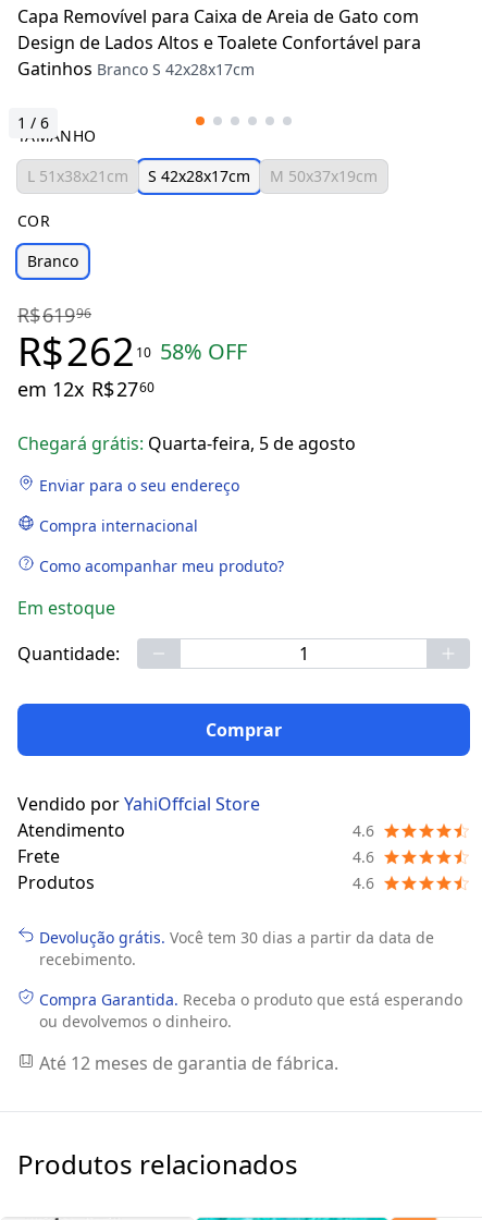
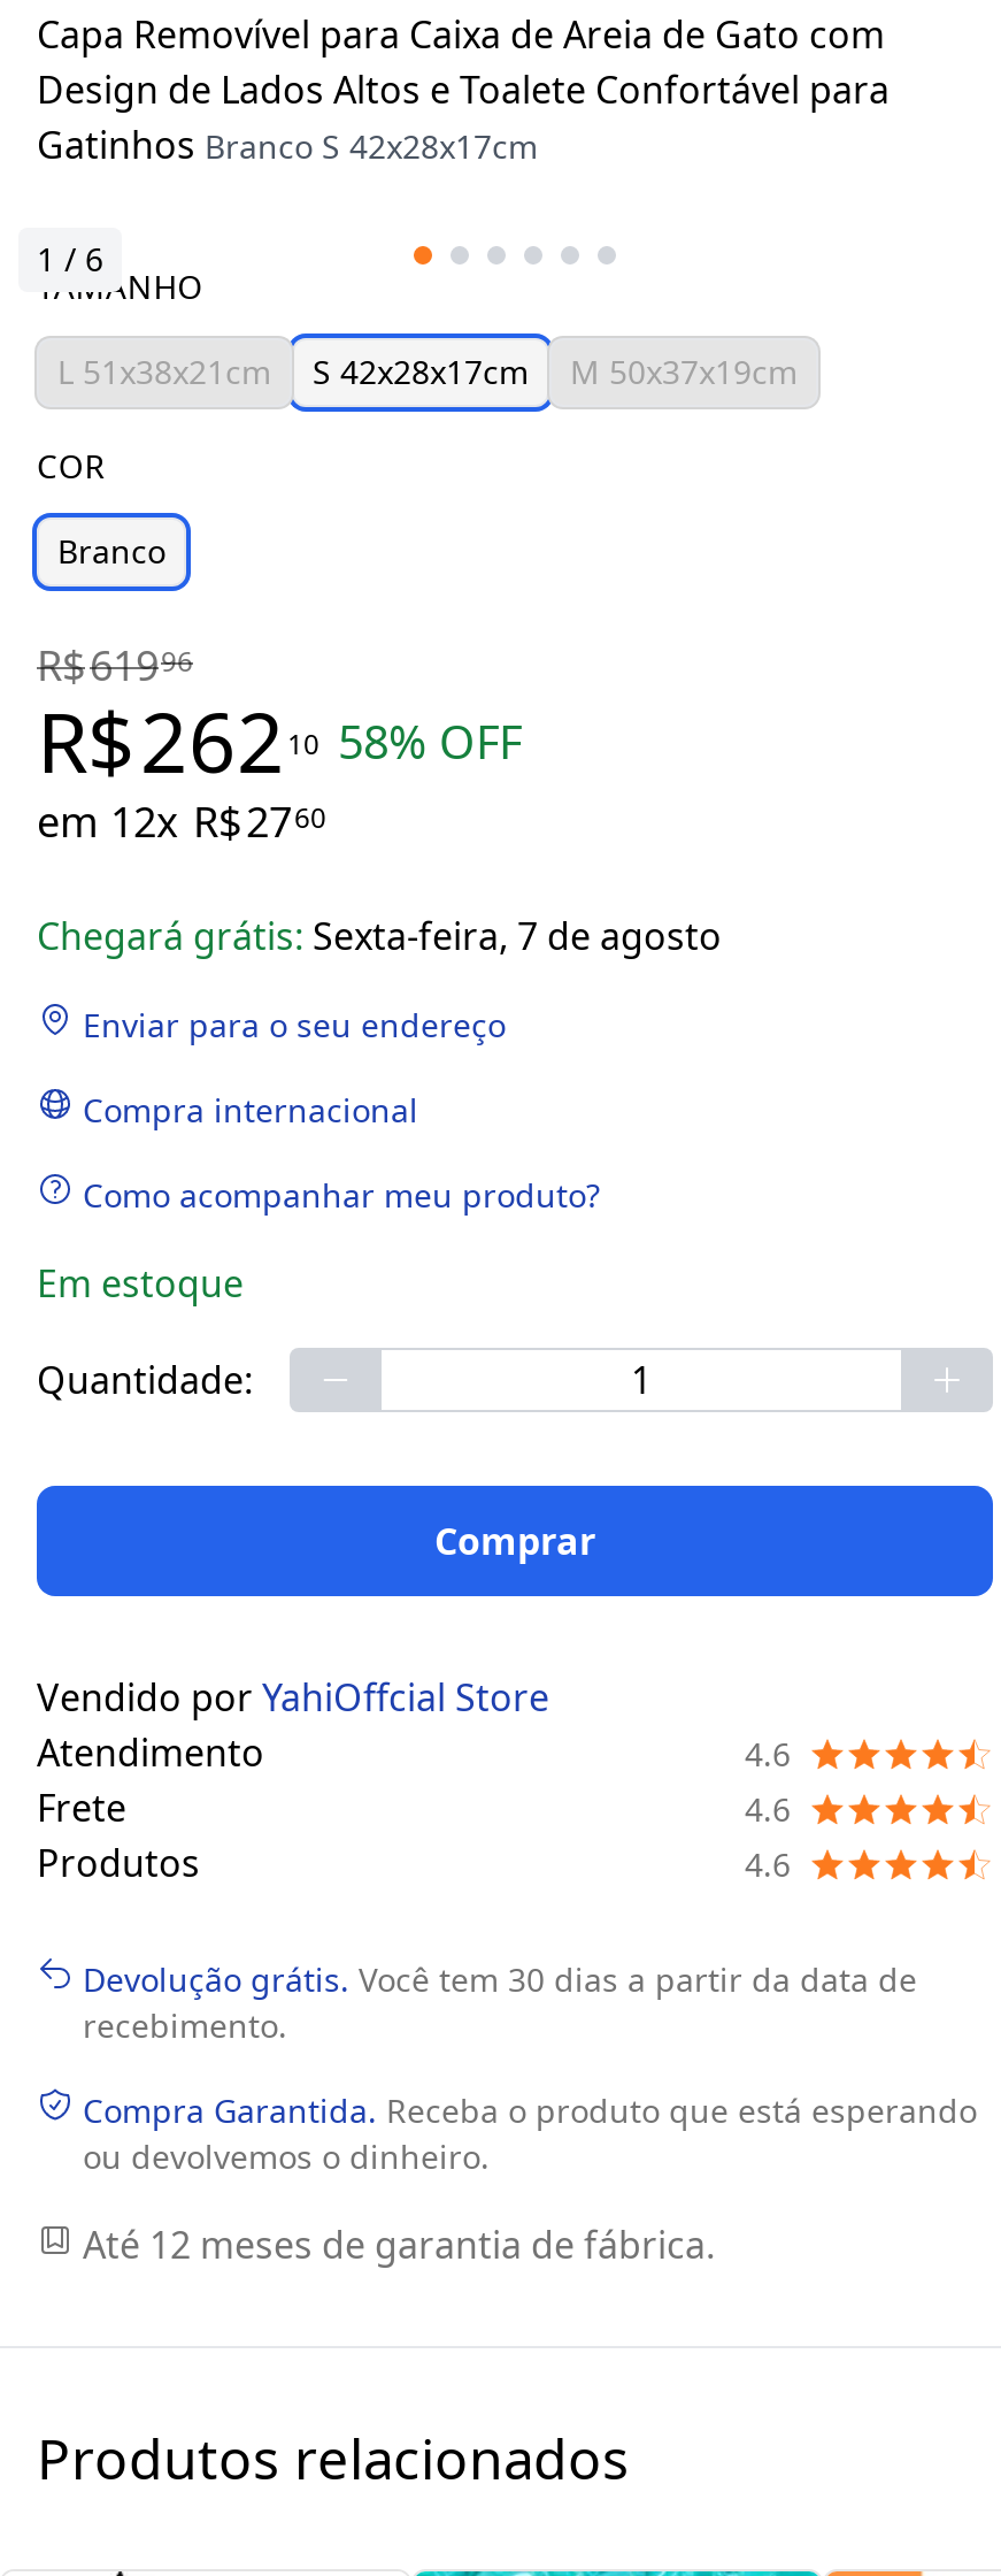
- Chegará grátis: Quarta-feira, 5 de agosto
+ Chegará grátis: Sexta-feira, 7 de agosto
